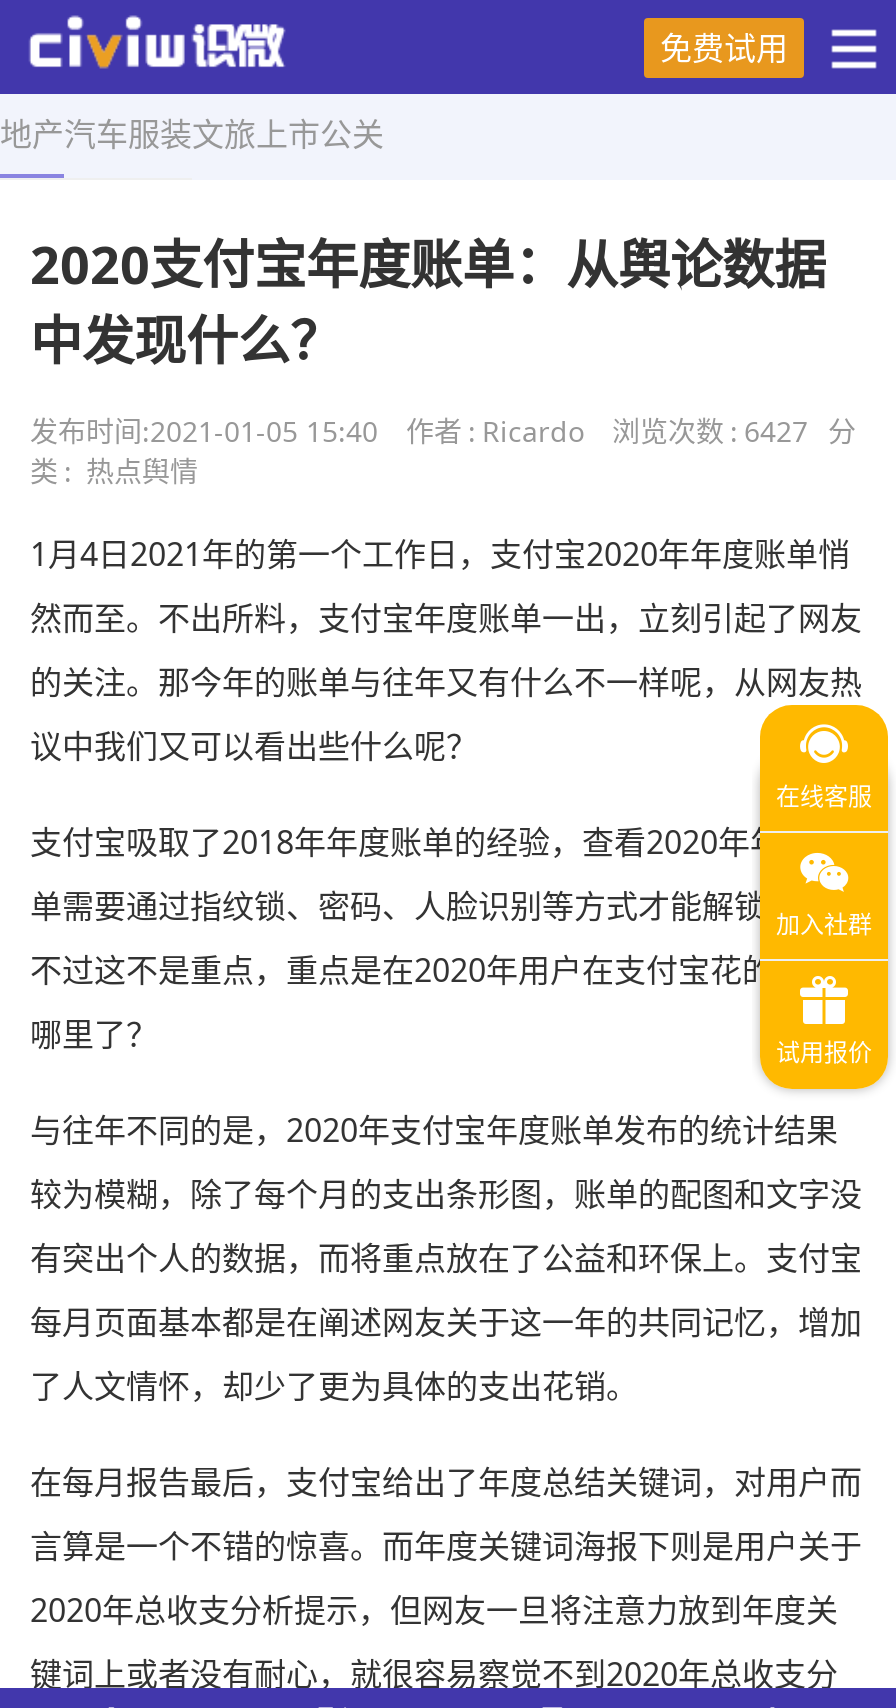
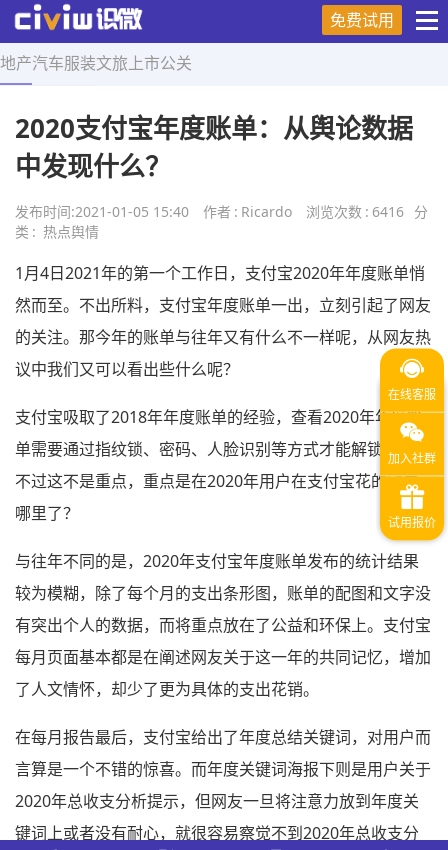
- 发布时间:2021-01-05 15:40 作者 : Ricardo 浏览次数 : 6427 分
+ 发布时间:2021-01-05 15:40 作者 : Ricardo 浏览次数 : 6416 分
